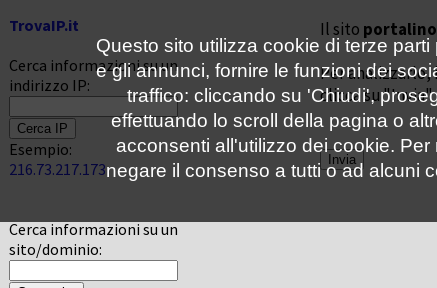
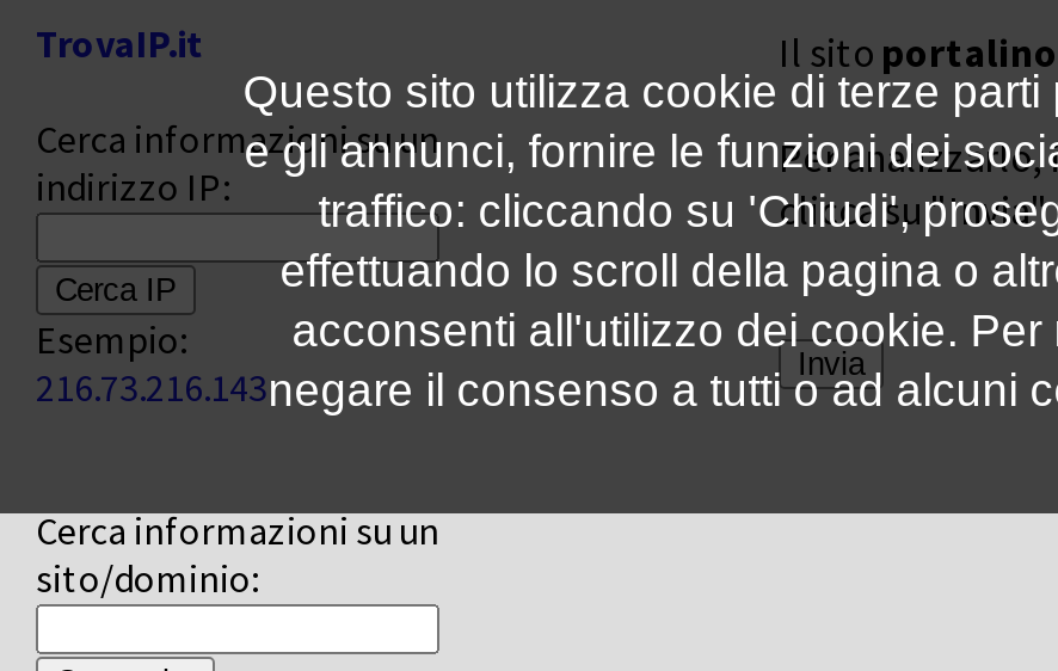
- 216.73.217.173
+ 216.73.216.143
